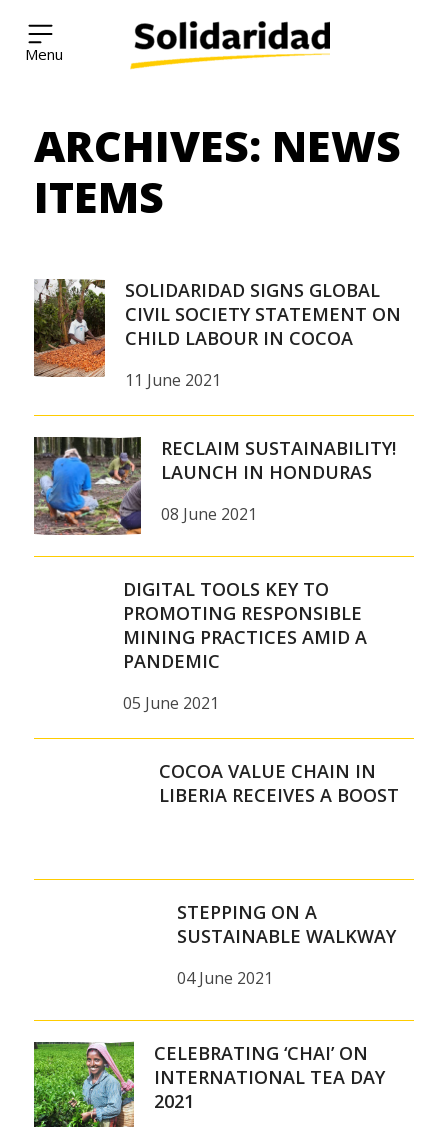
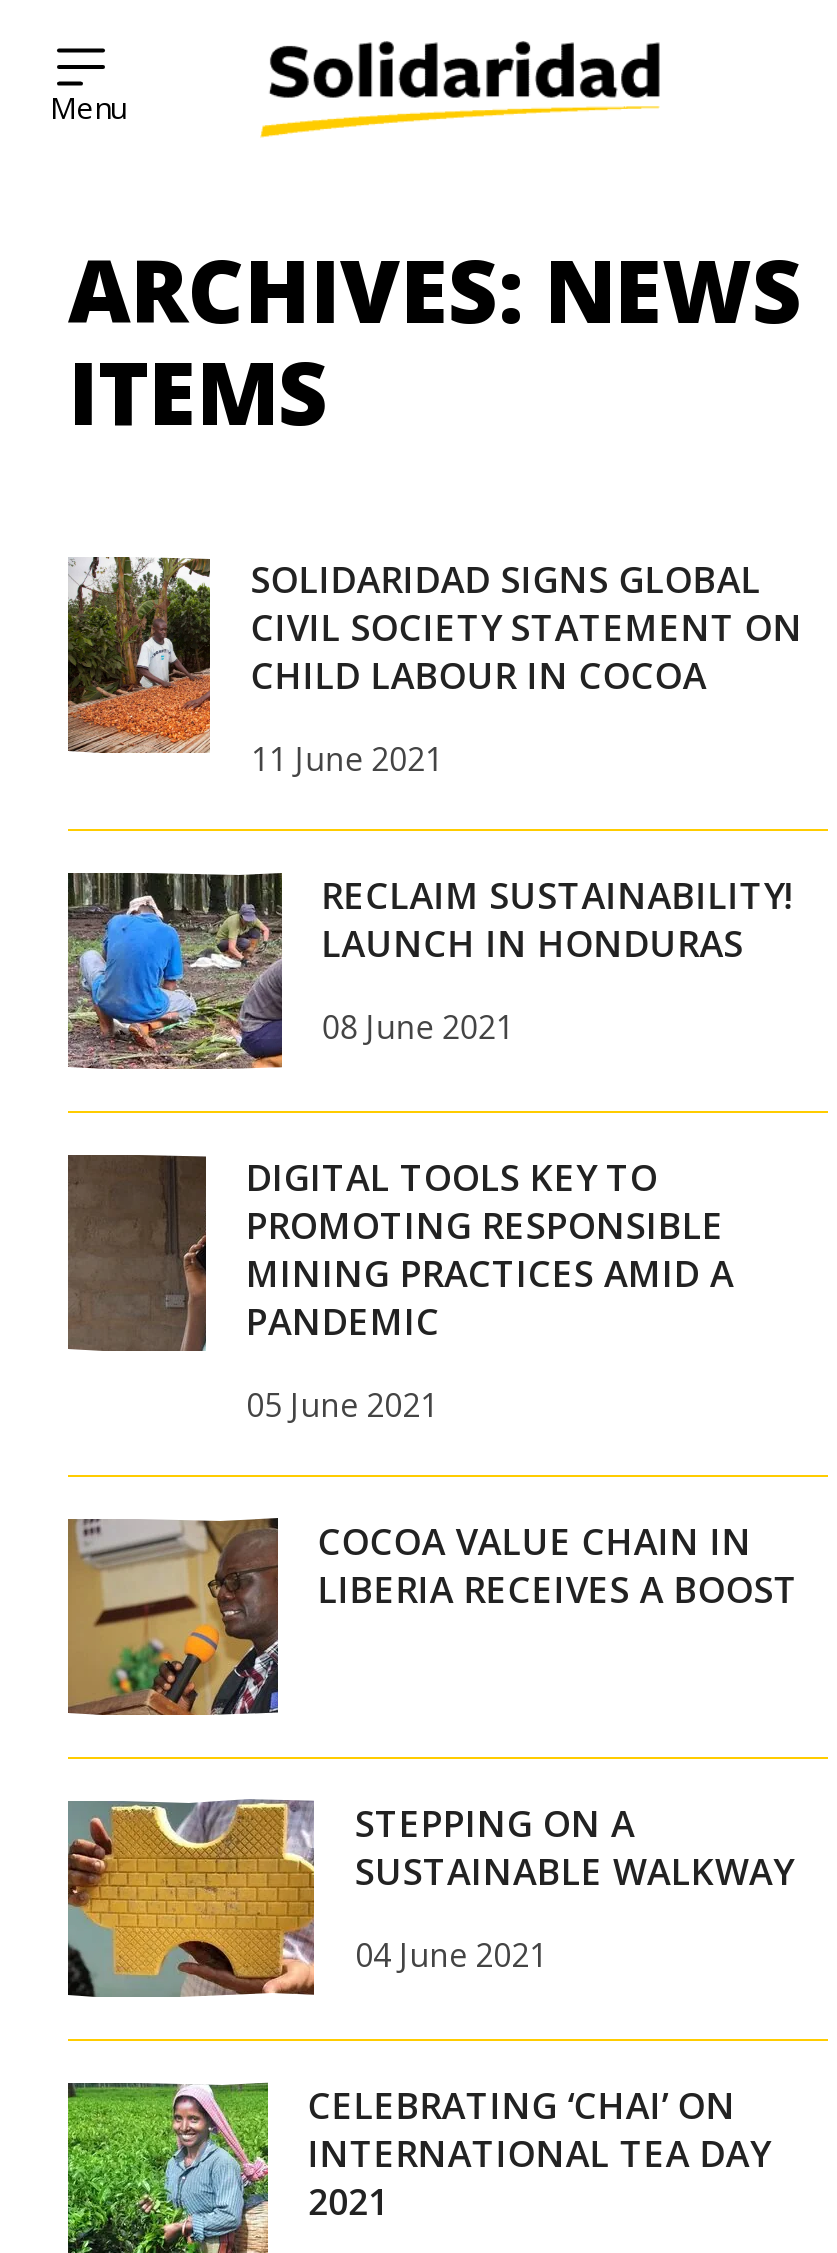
+ [image]

+ [image]

+ [image]
